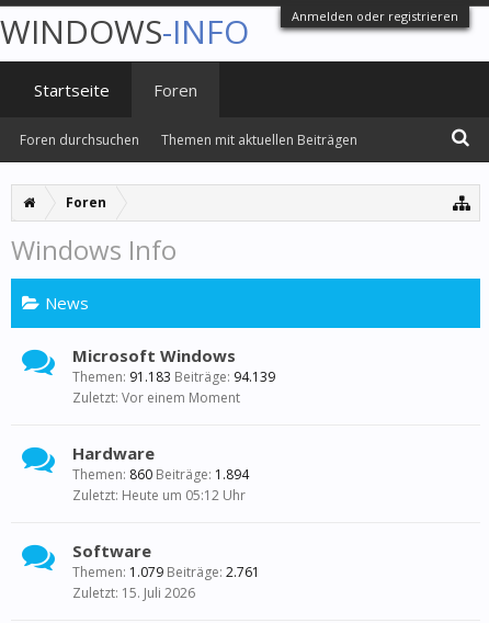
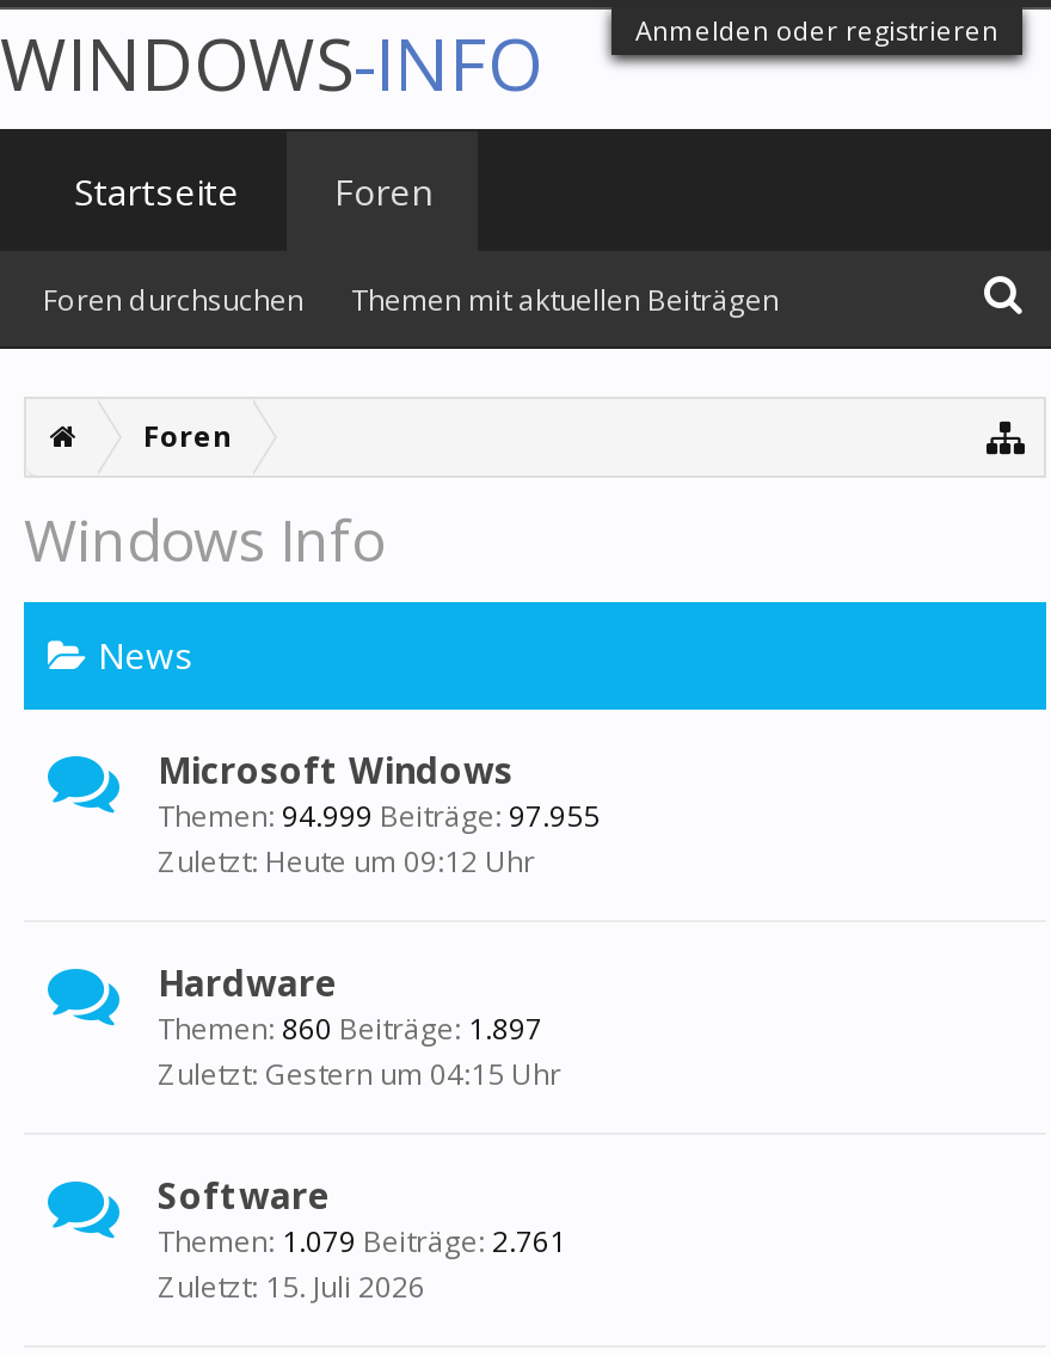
- Themen: 91.183 Beiträge: 94.139
- Vor einem Moment
+ Themen: 94.999 Beiträge: 97.955
+ Heute um 09:12 Uhr

- Themen: 860 Beiträge: 1.894
+ Themen: 860 Beiträge: 1.897

- Heute um 05:12 Uhr
+ Gestern um 04:15 Uhr
